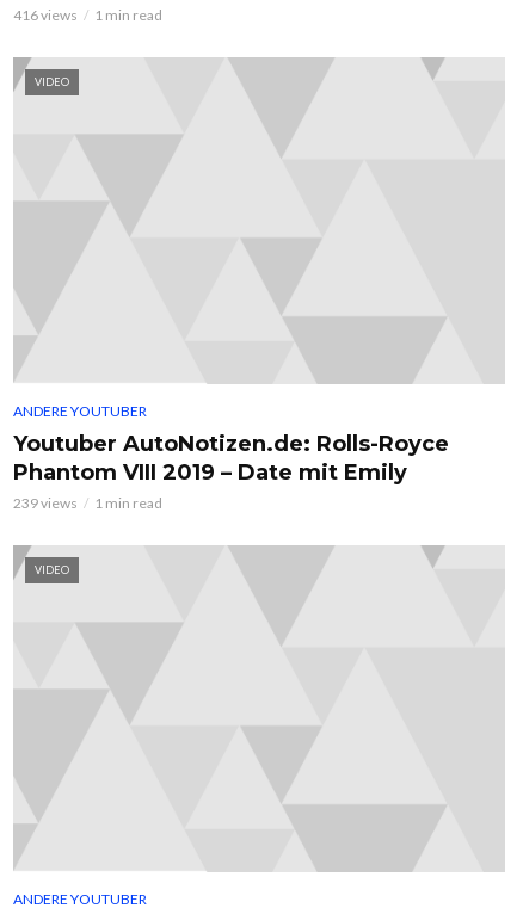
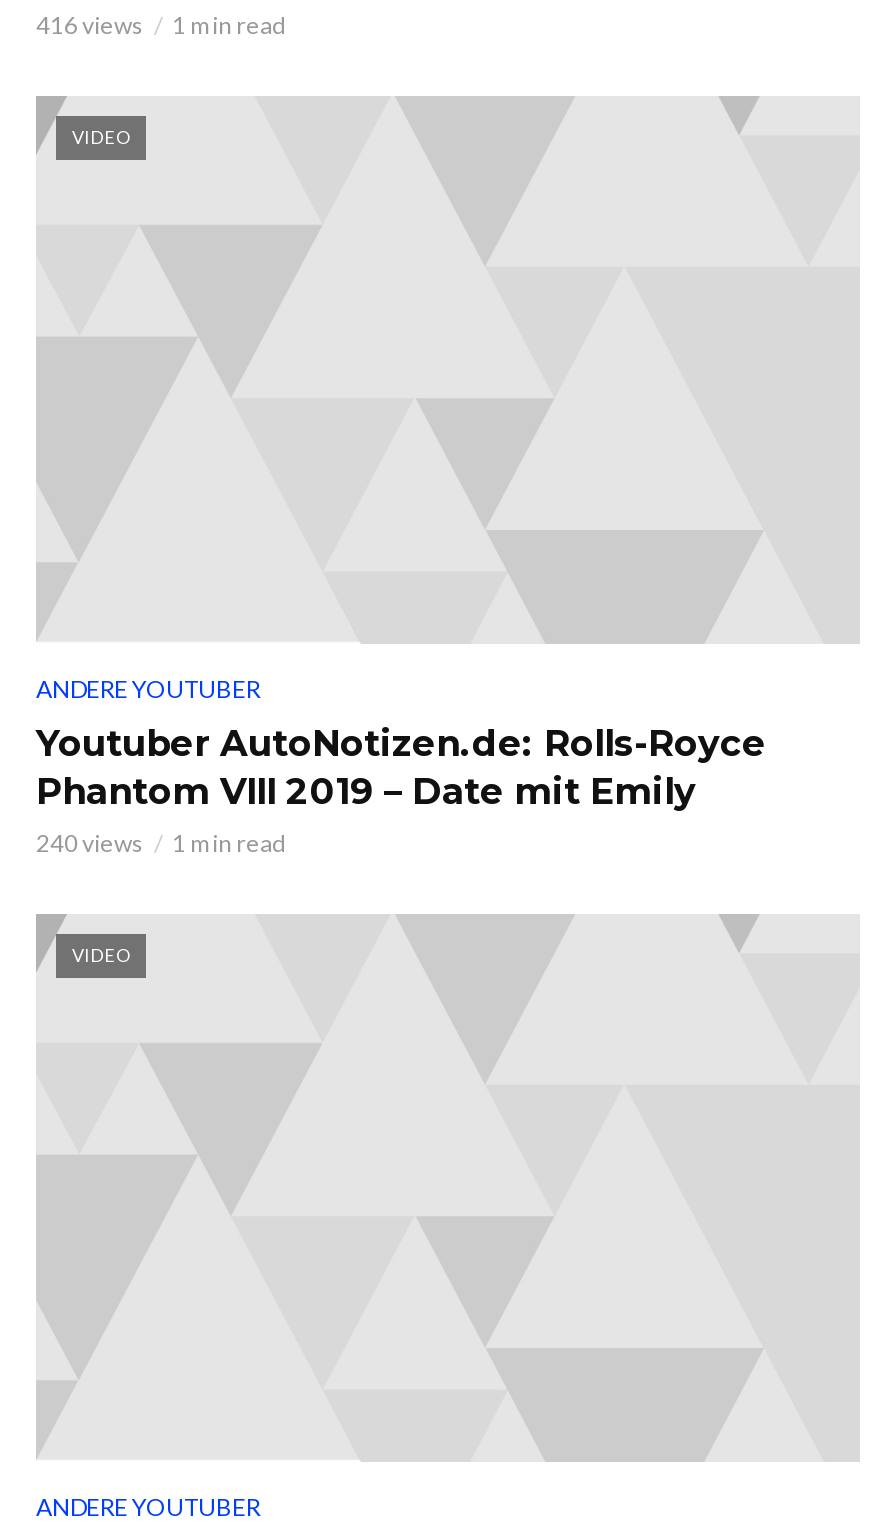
- 239 views 1 min read
+ 240 views 1 min read
